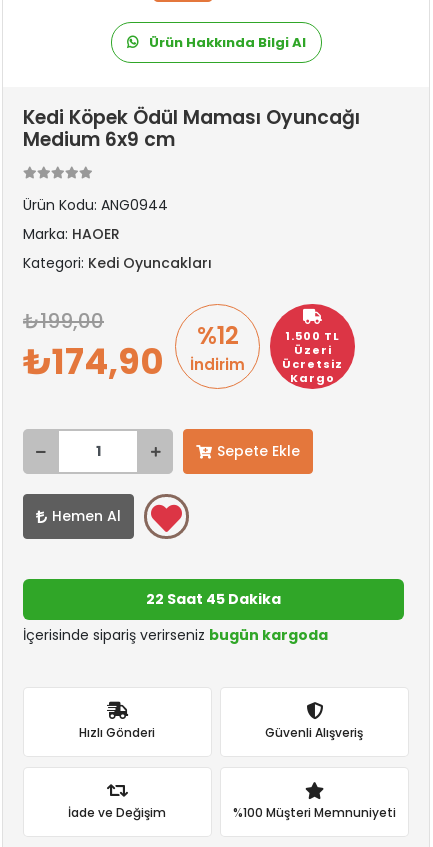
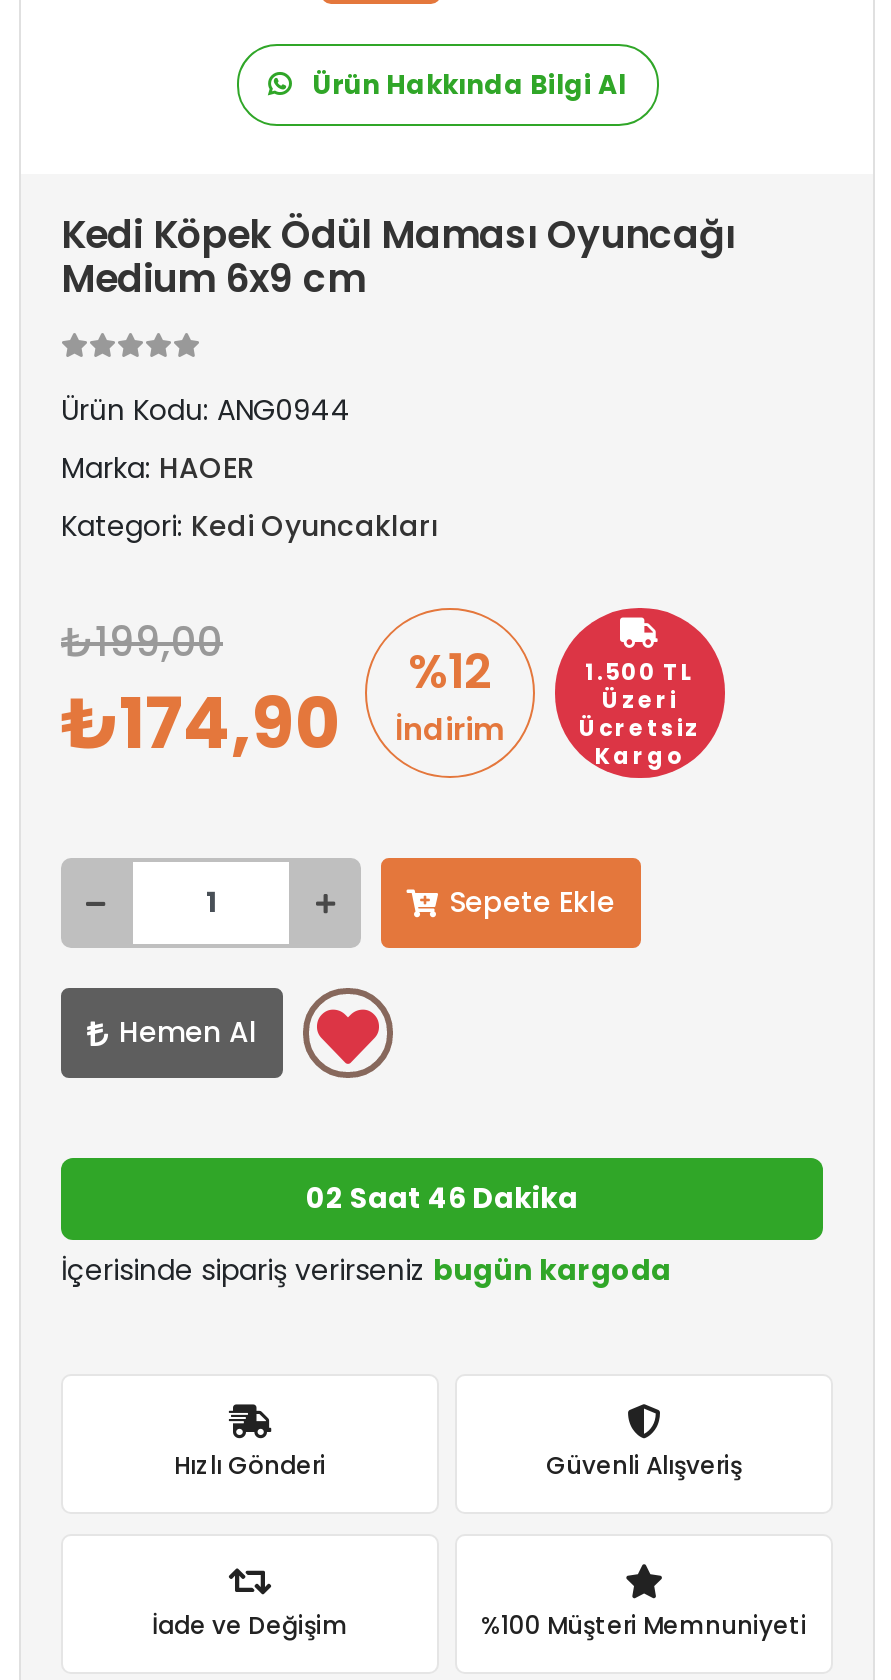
- 22 Saat 45 Dakika
+ 02 Saat 46 Dakika
